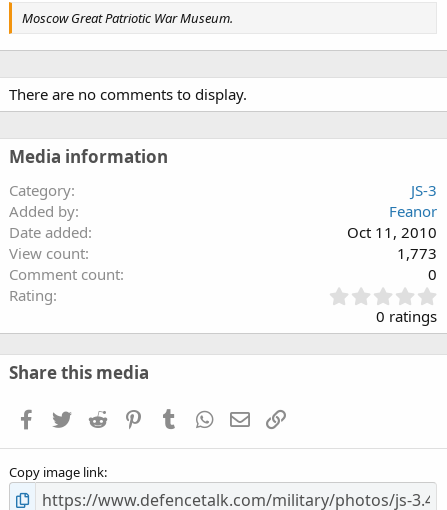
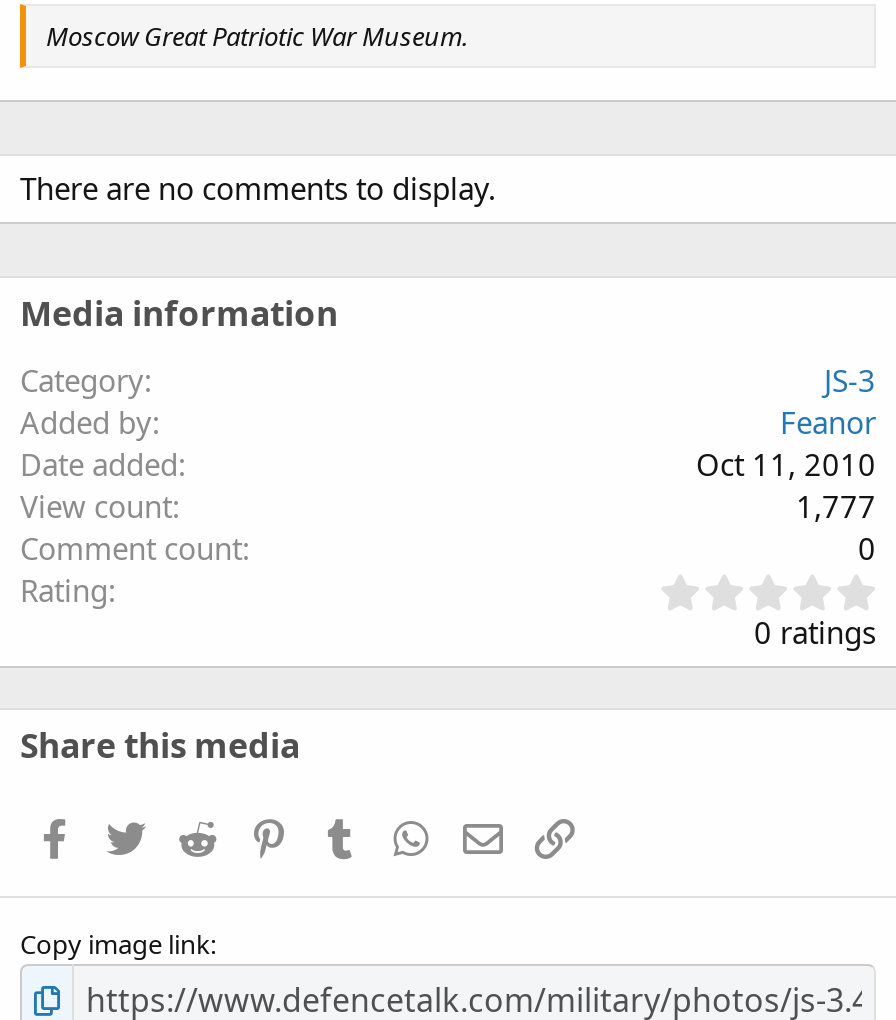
- 1,773
+ 1,777
